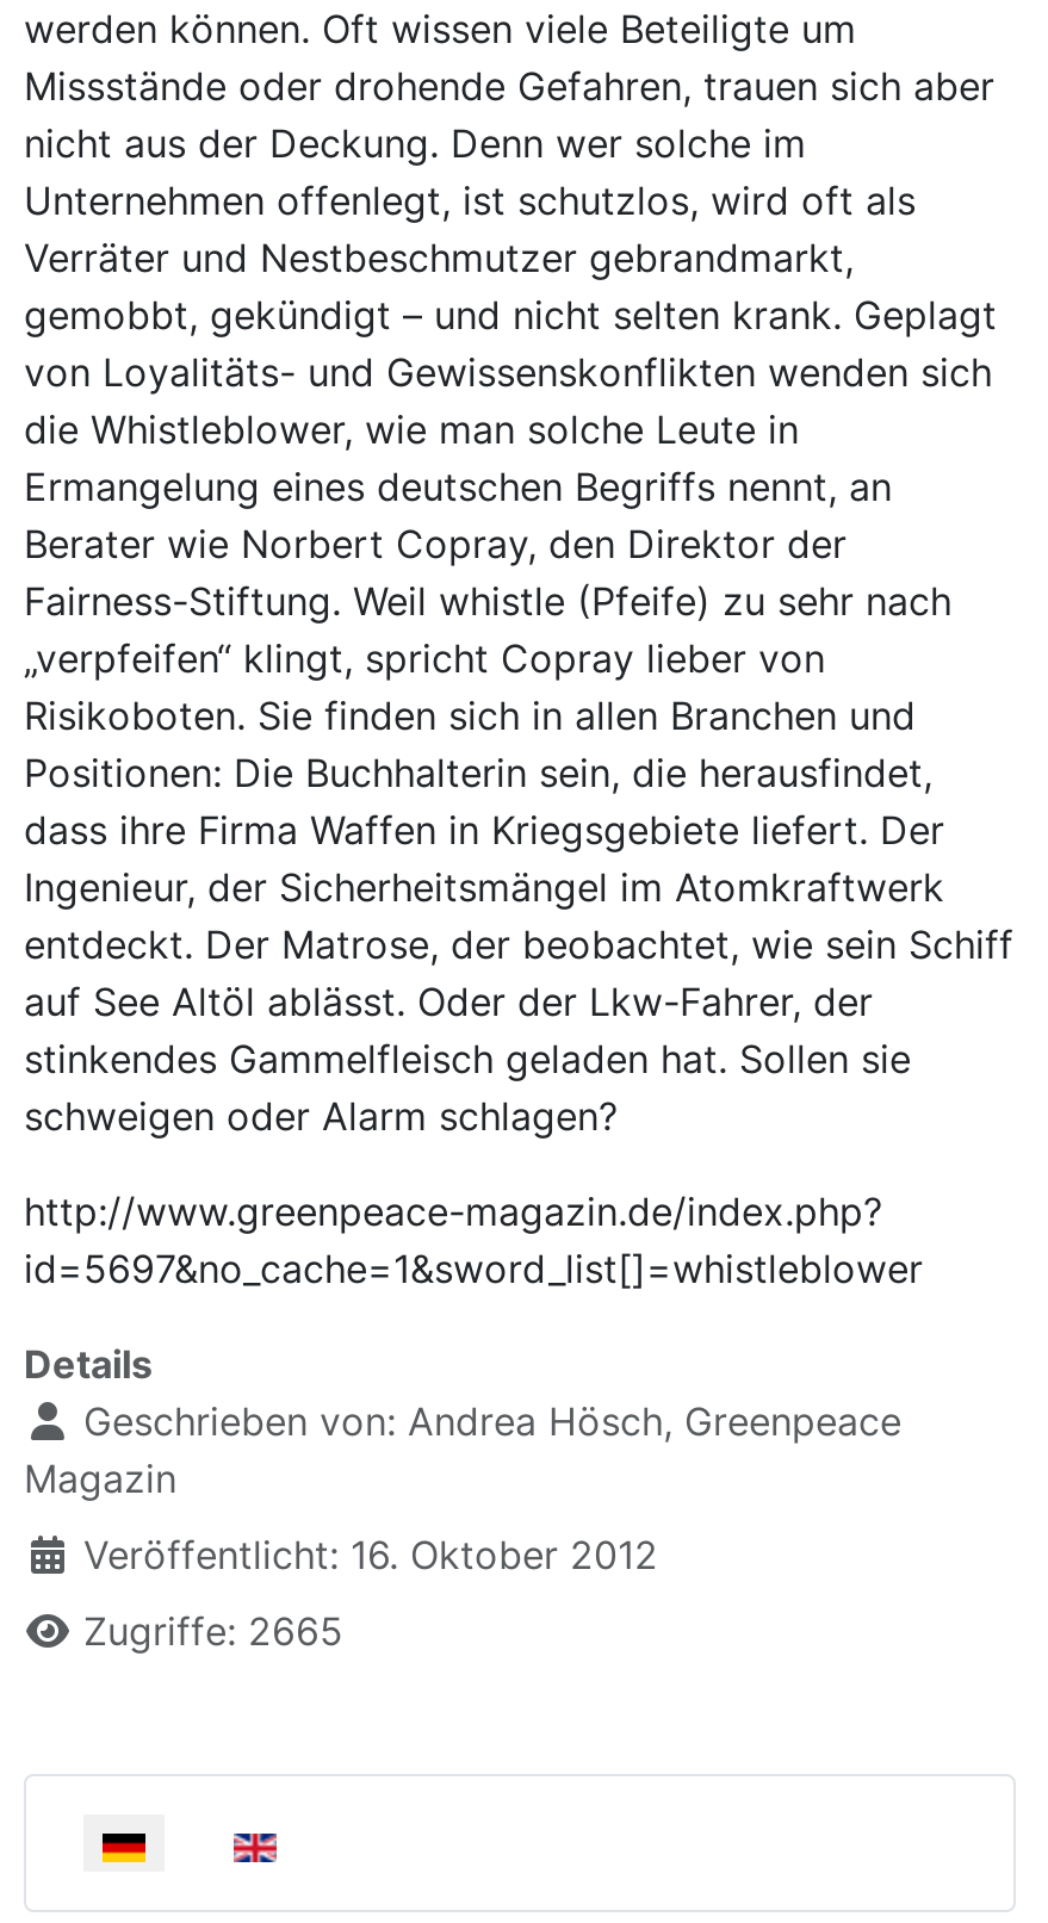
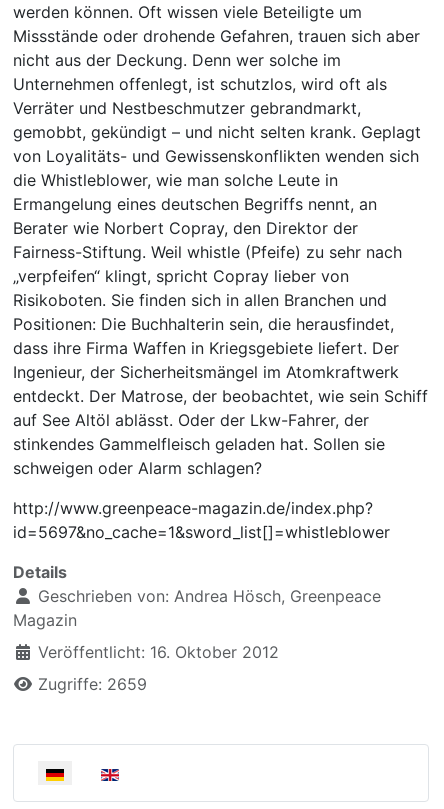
- Zugriffe: 2665
+ Zugriffe: 2659
